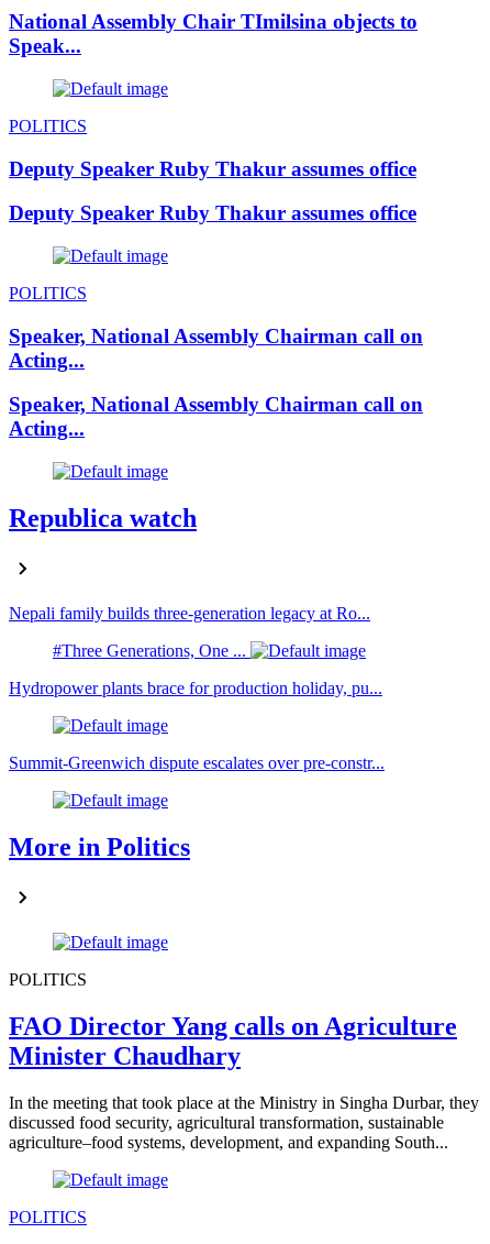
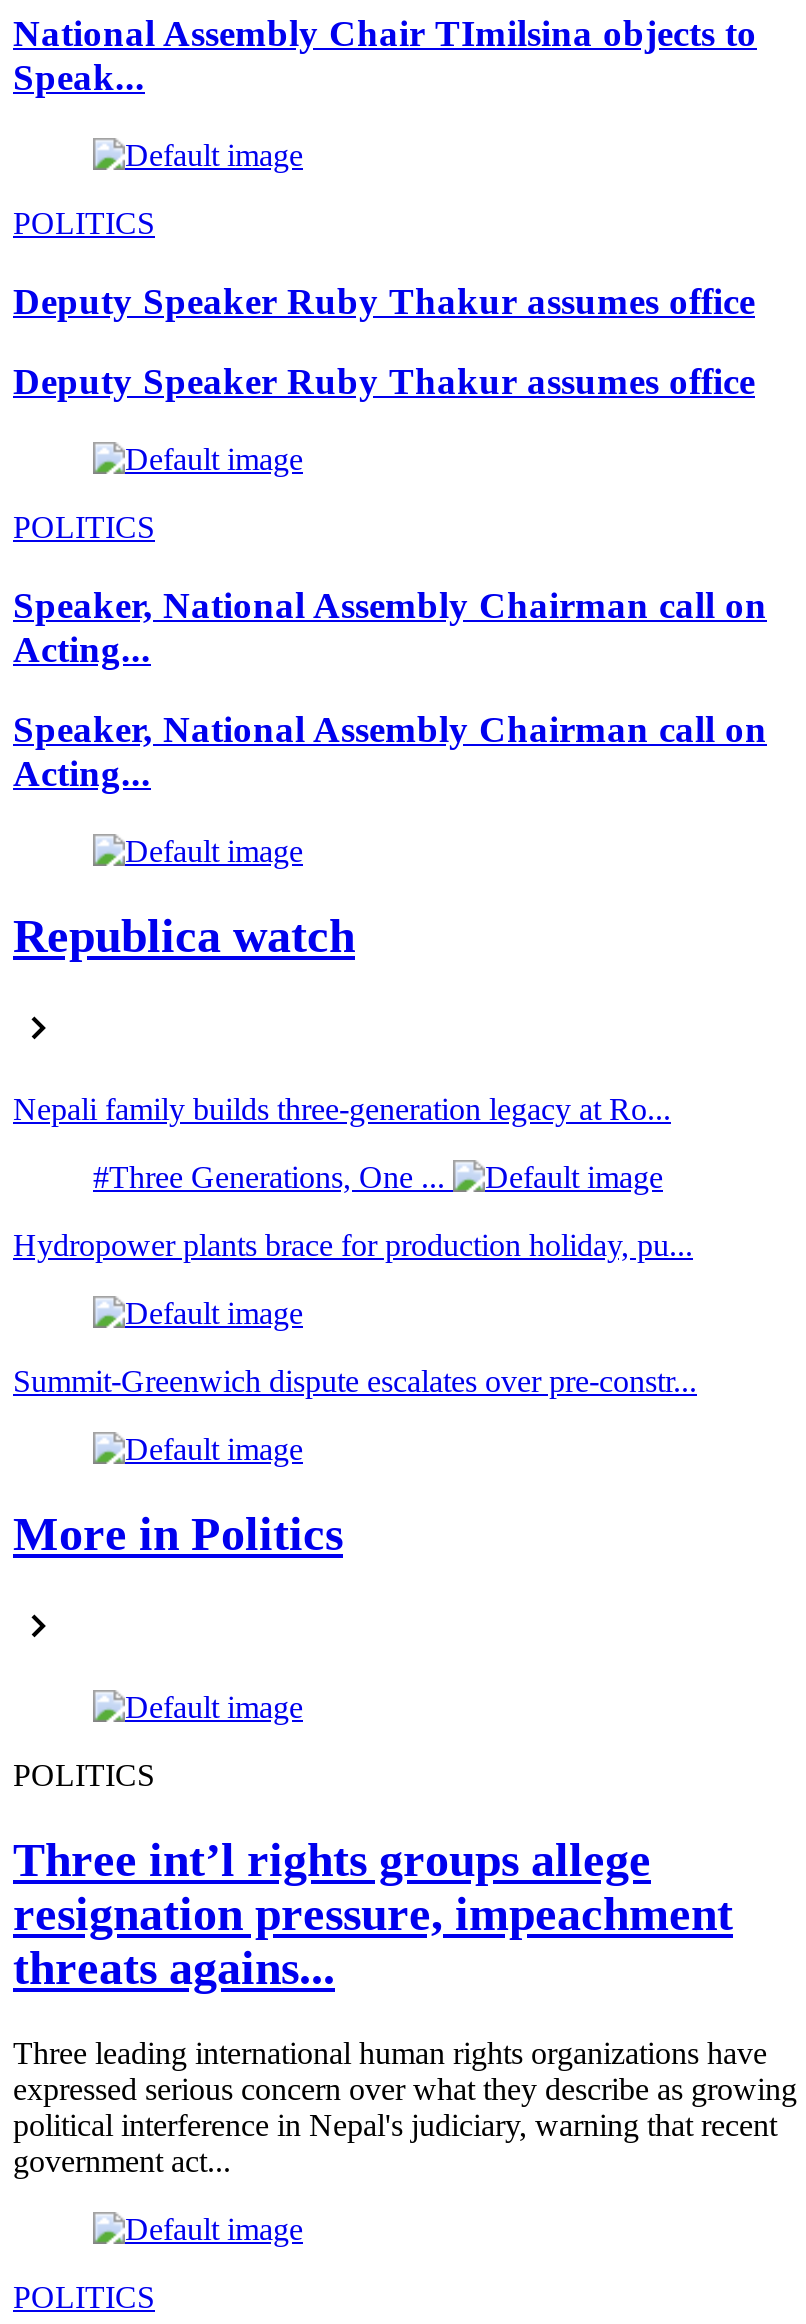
- FAO Director Yang calls on Agriculture
- Minister Chaudhary
+ Three int’l rights groups allege
+ resignation pressure, impeachment
+ threats agains...

- In the meeting that took place at the Ministry in Singha Durbar, they
- discussed food security, agricultural transformation, sustainable
- agriculture–food systems, development, and expanding South...
+ Three leading international human rights organizations have
+ expressed serious concern over what they describe as growing
+ political interference in Nepal's judiciary, warning that recent
+ government act...
